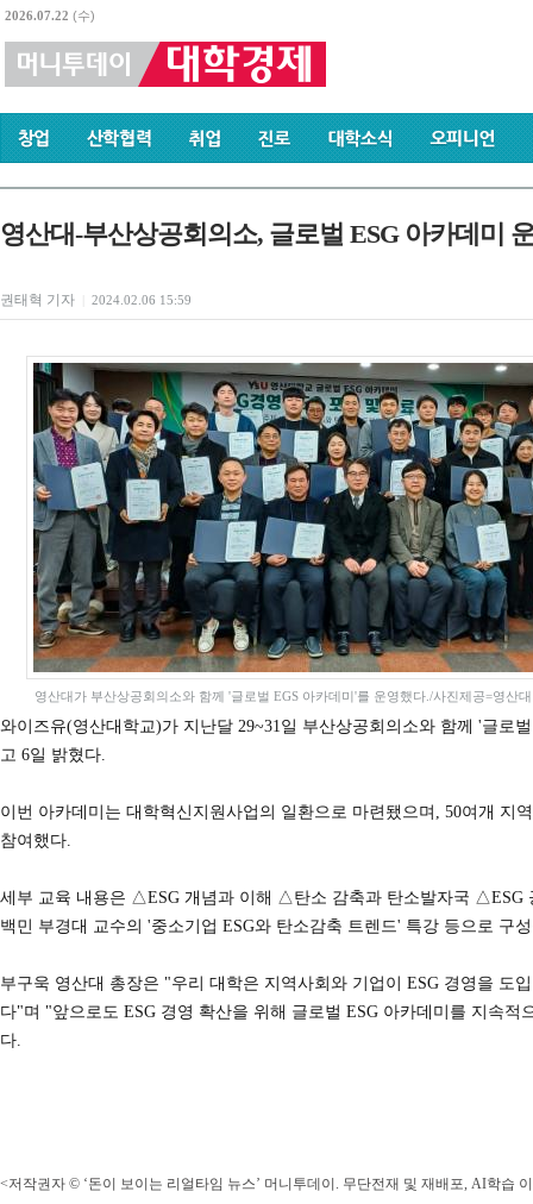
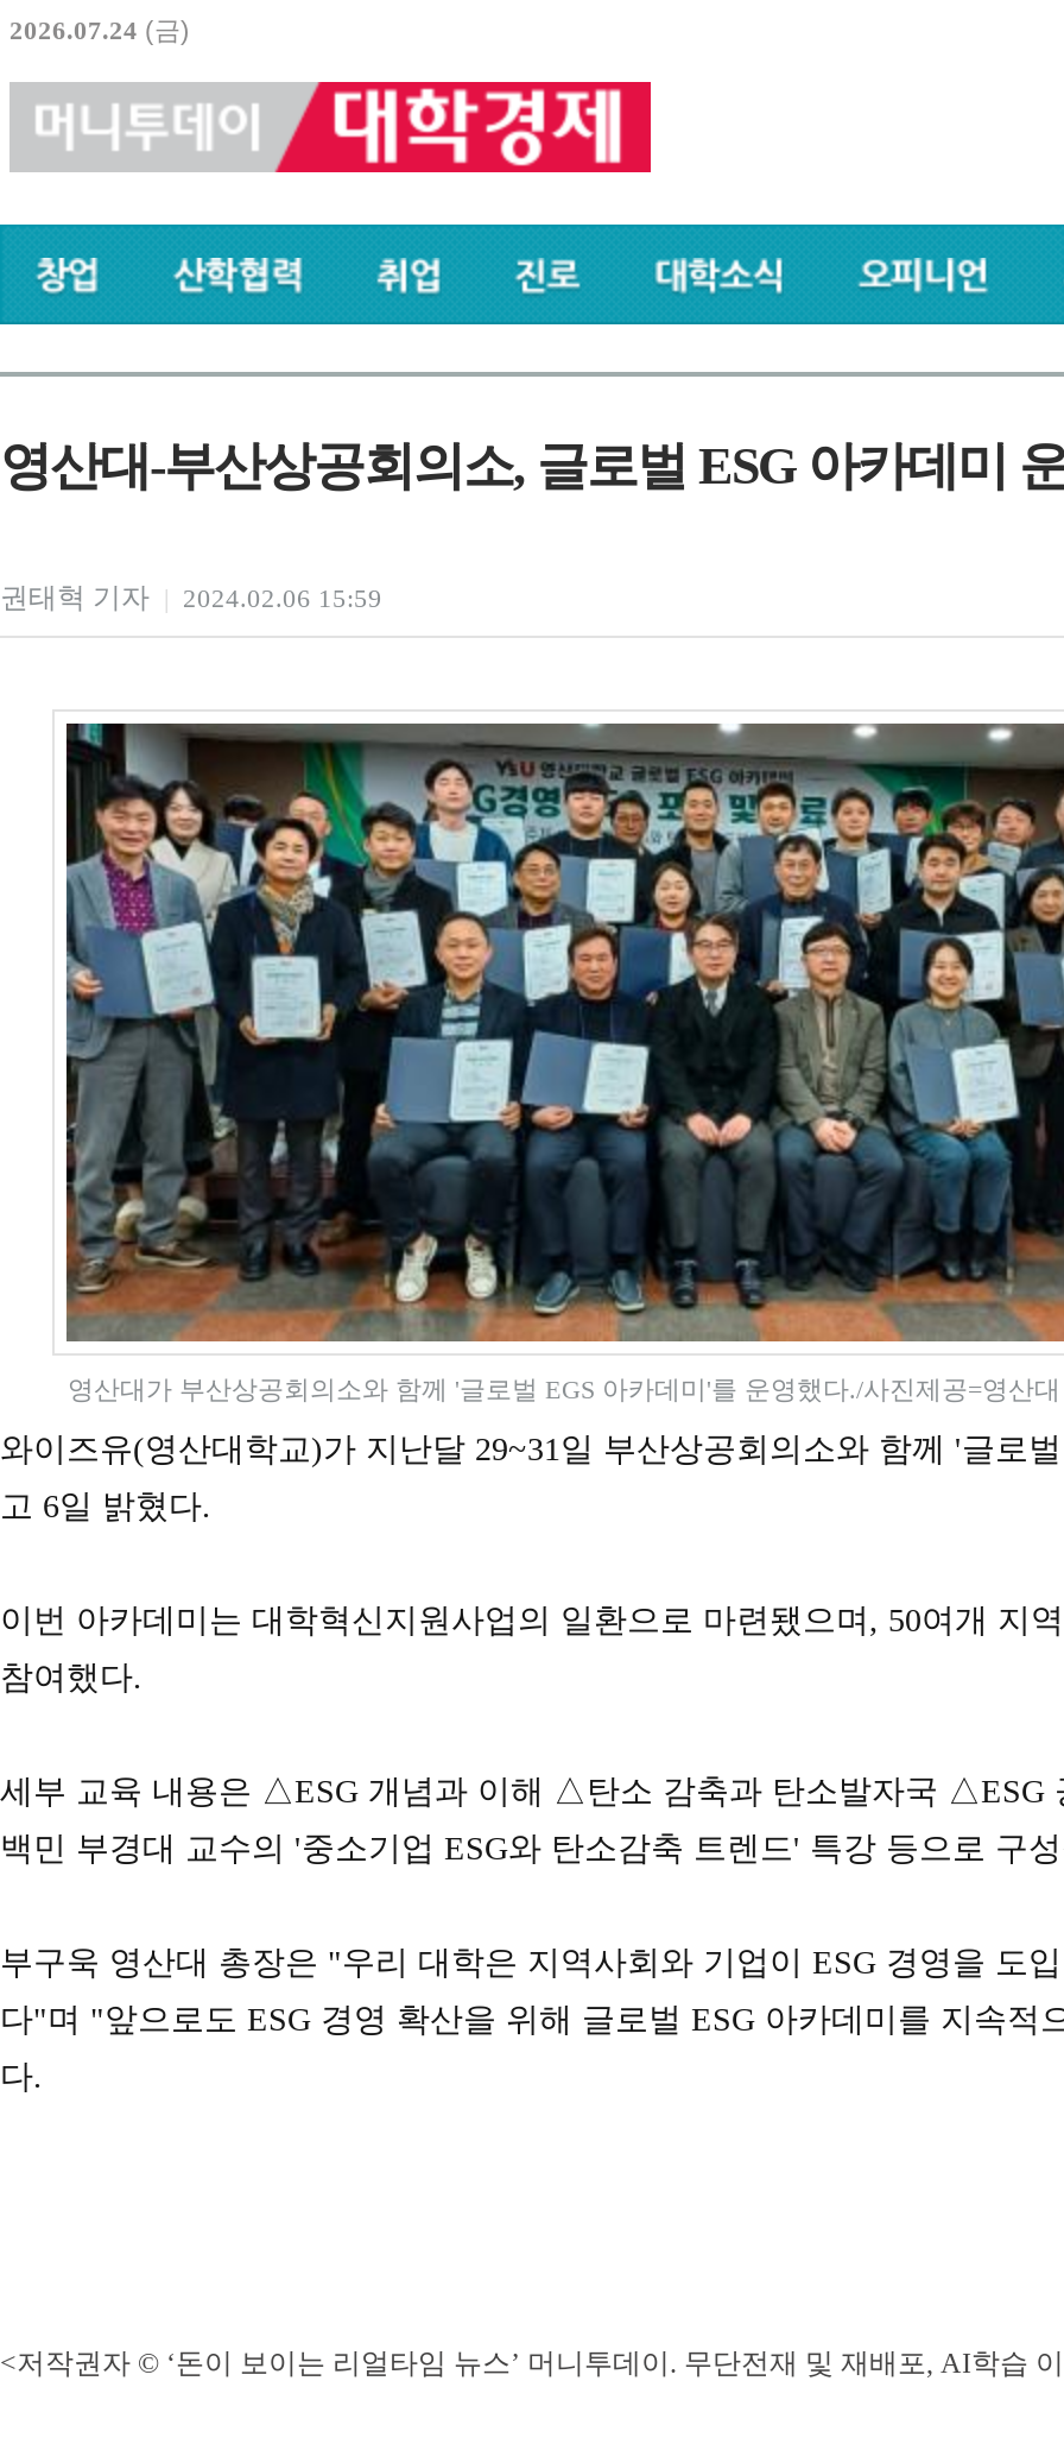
- 2026.07.22 (수)
+ 2026.07.24 (금)
